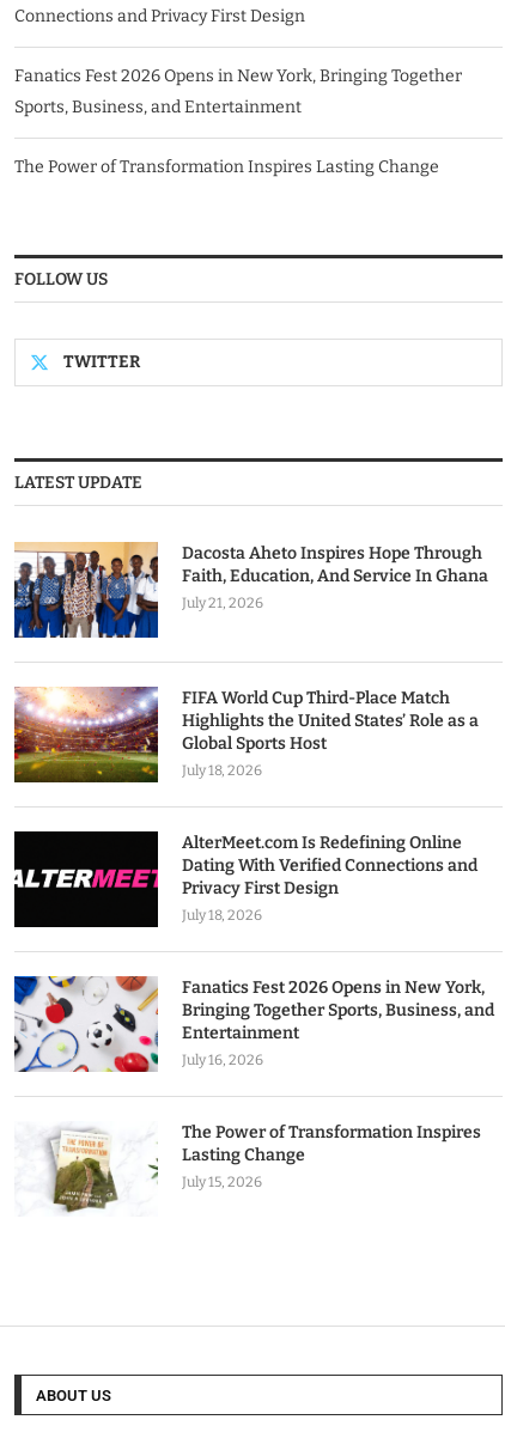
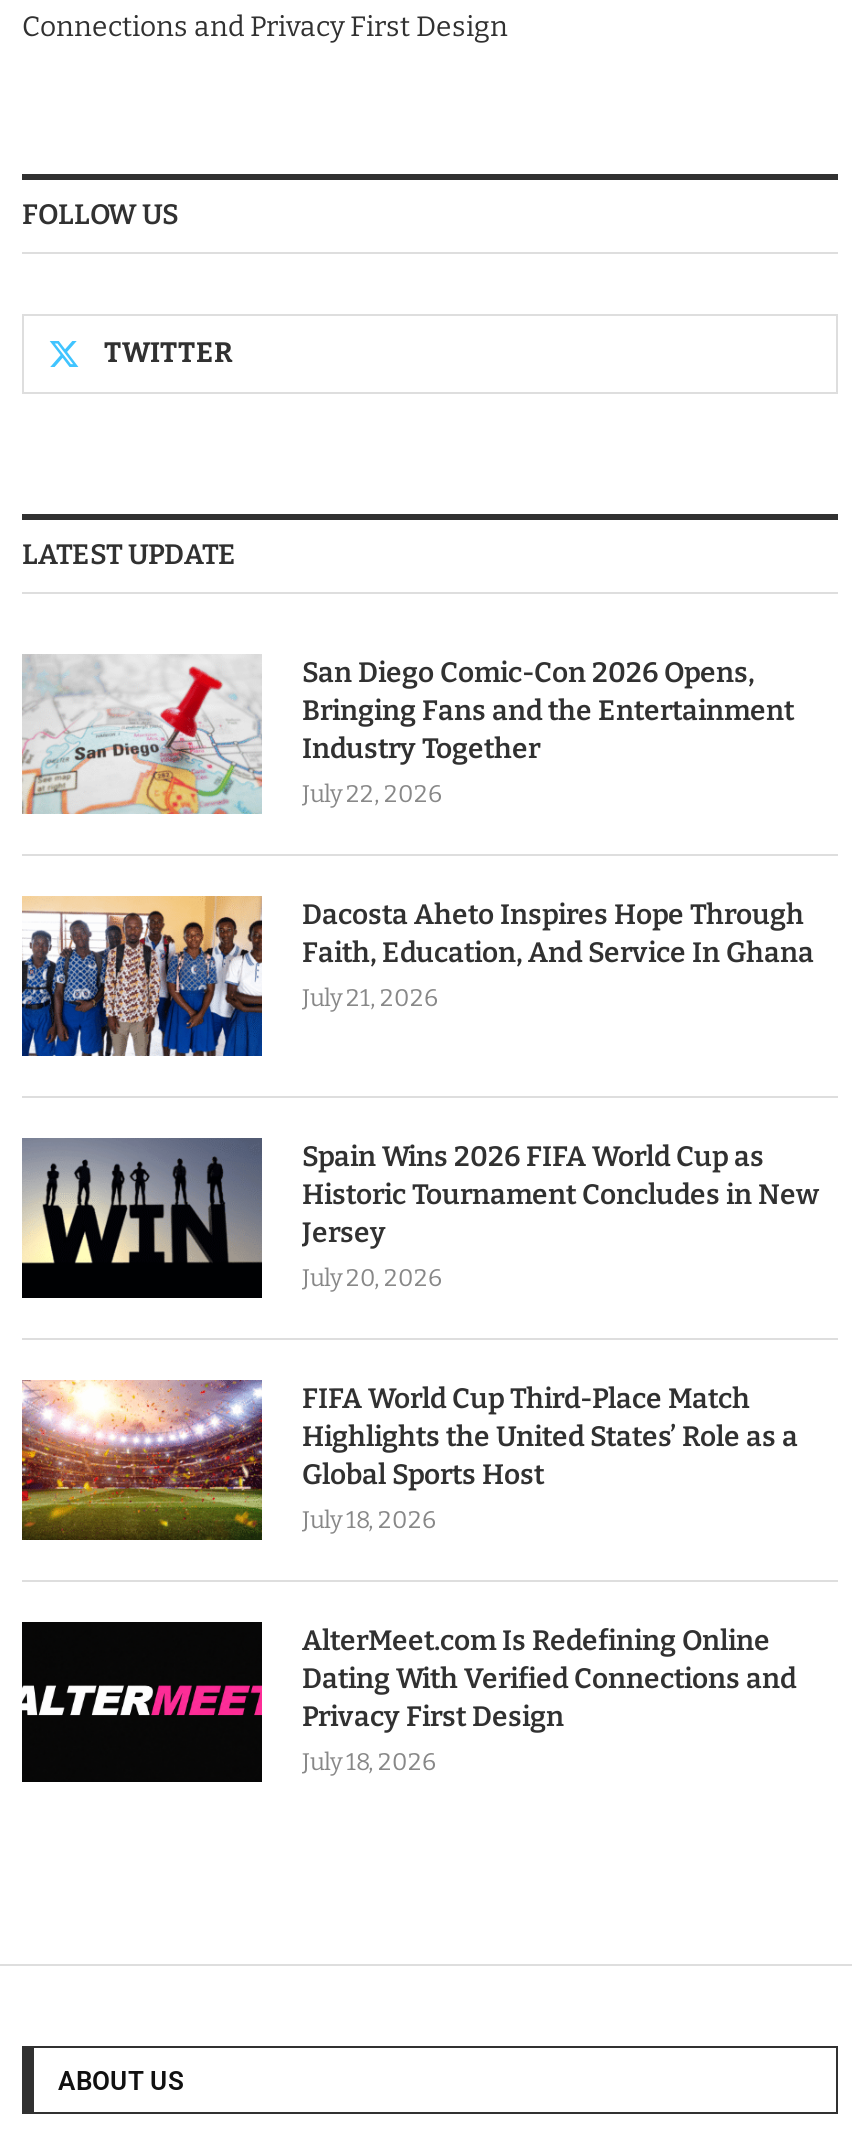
- Fanatics Fest 2026 Opens in New York, Bringing Together
- Sports, Business, and Entertainment
- The Power of Transformation Inspires Lasting Change

+ [image]
+ San Diego Comic-Con 2026 Opens,
+ Bringing Fans and the Entertainment
+ Industry Together
+ July 22, 2026

+ [image]
+ Spain Wins 2026 FIFA World Cup as
+ Historic Tournament Concludes in New
+ Jersey
+ July 20, 2026

moved down: [image] | FIFA World Cup Third-Place Match | Highlights the United States’ Role as a | ... | Privacy First Design | July 18, 2026

- [image]
- Fanatics Fest 2026 Opens in New York,
- Bringing Together Sports, Business, and
- Entertainment
- July 16, 2026

- [image]
- The Power of Transformation Inspires
- Lasting Change
- July 15, 2026
